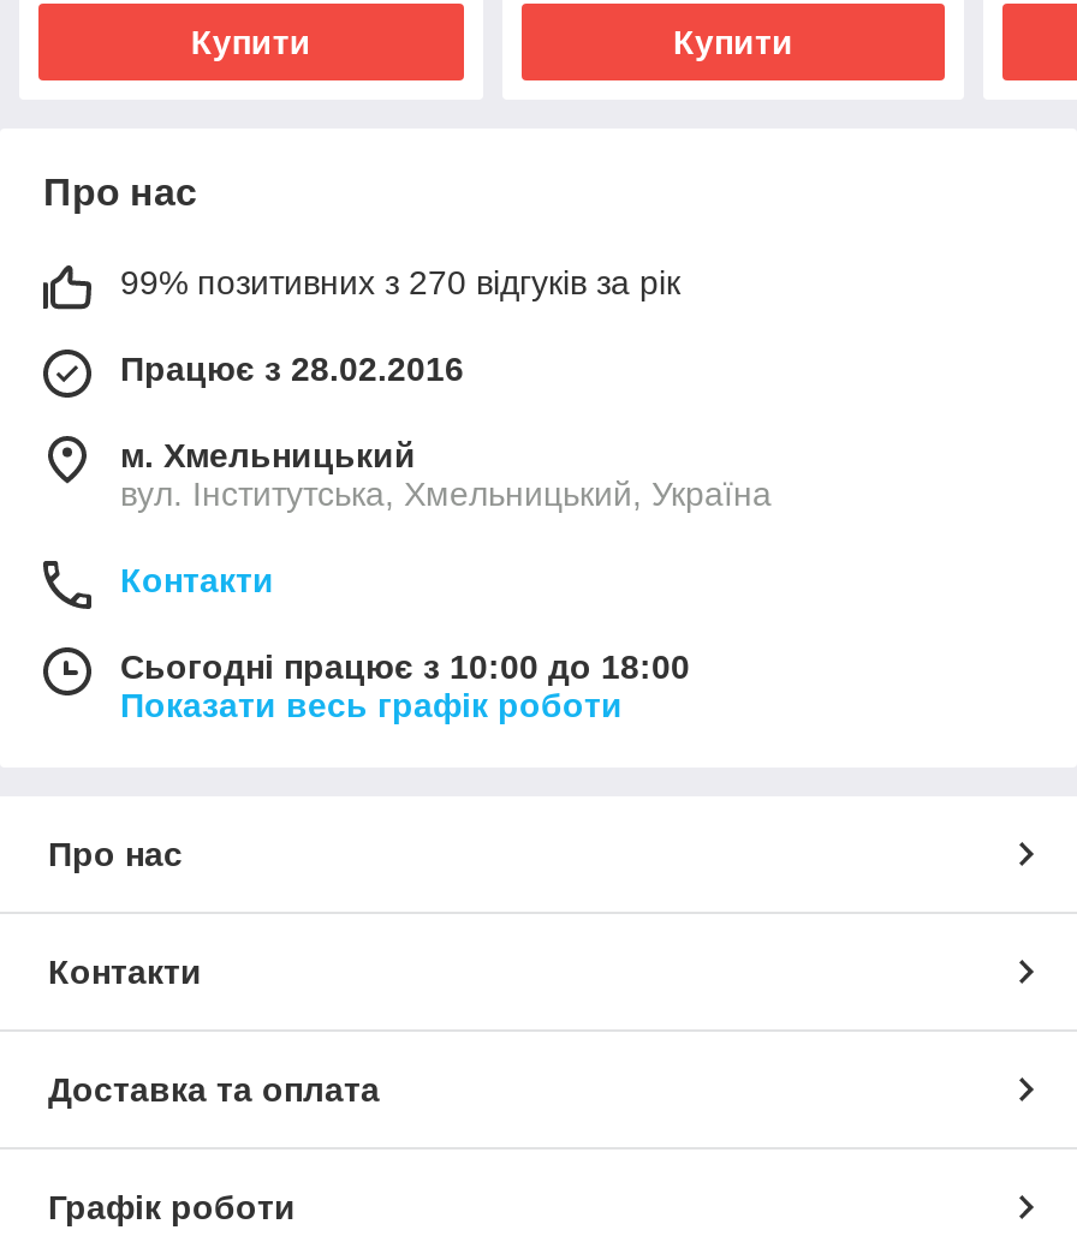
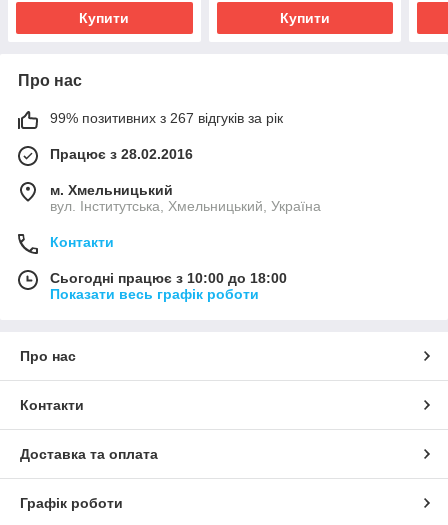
- 99% позитивних з 270 відгуків за рік
+ 99% позитивних з 267 відгуків за рік
